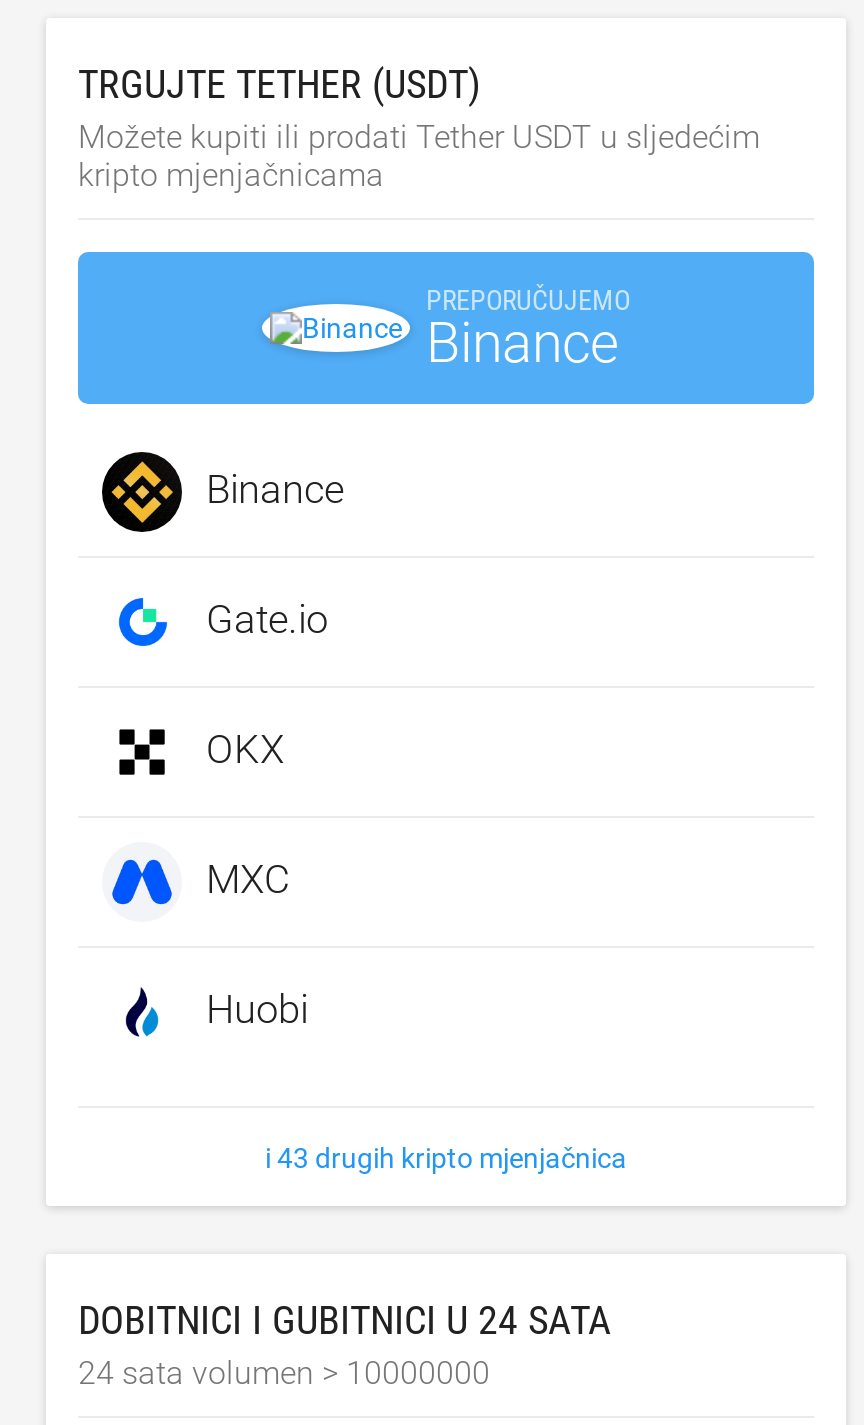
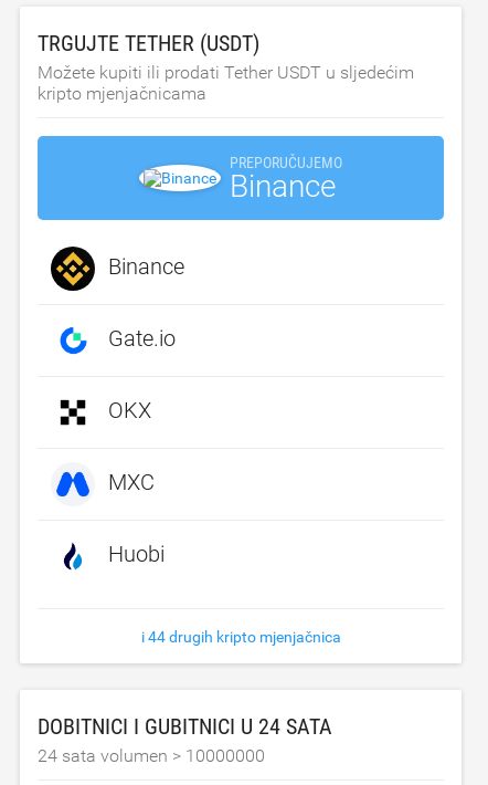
- i 43 drugih kripto mjenjačnica
+ i 44 drugih kripto mjenjačnica
